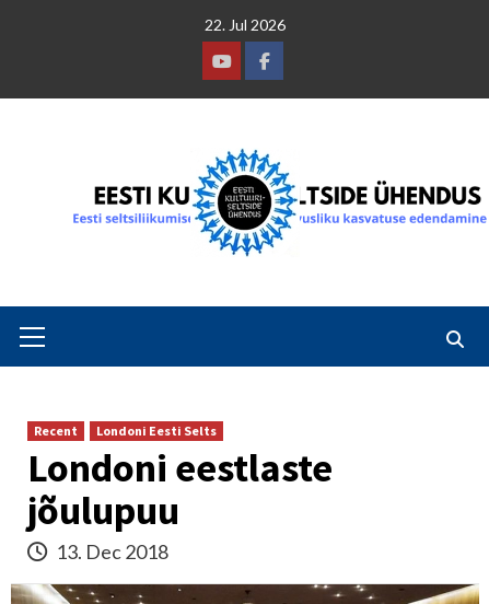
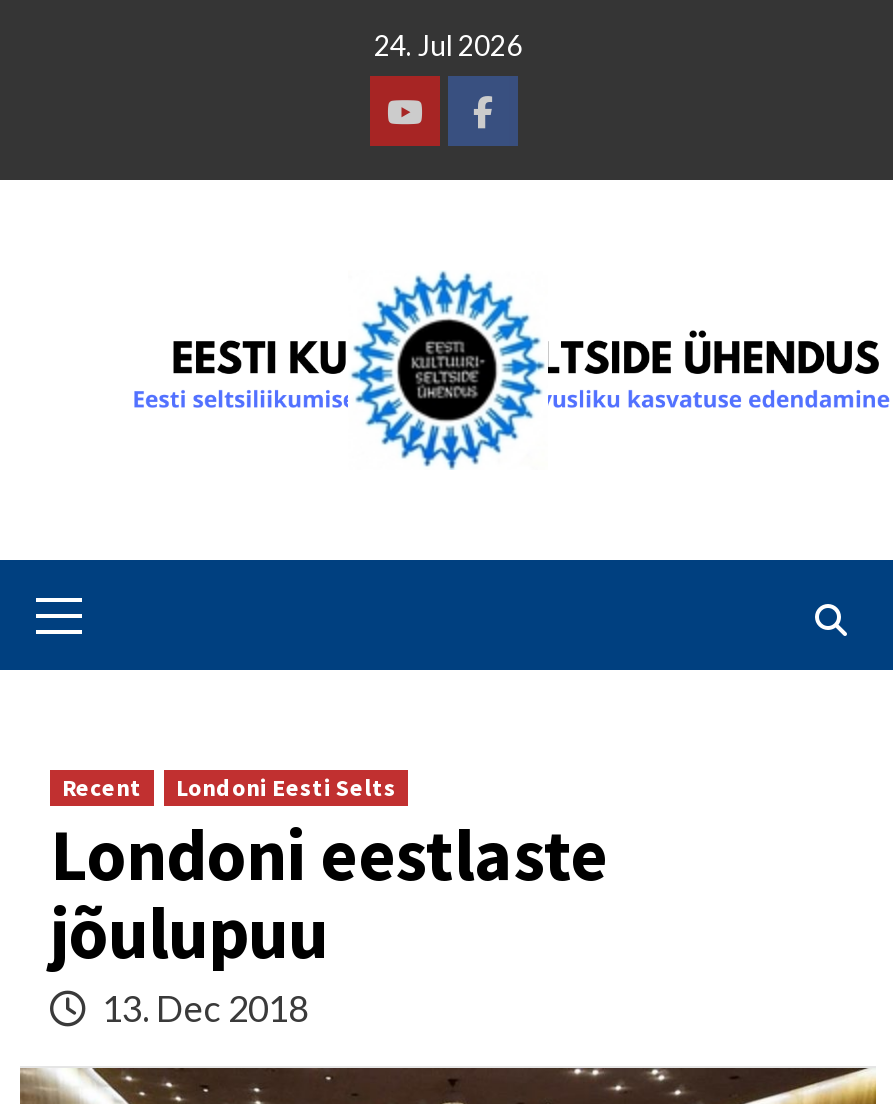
- 22. Jul 2026
+ 24. Jul 2026
